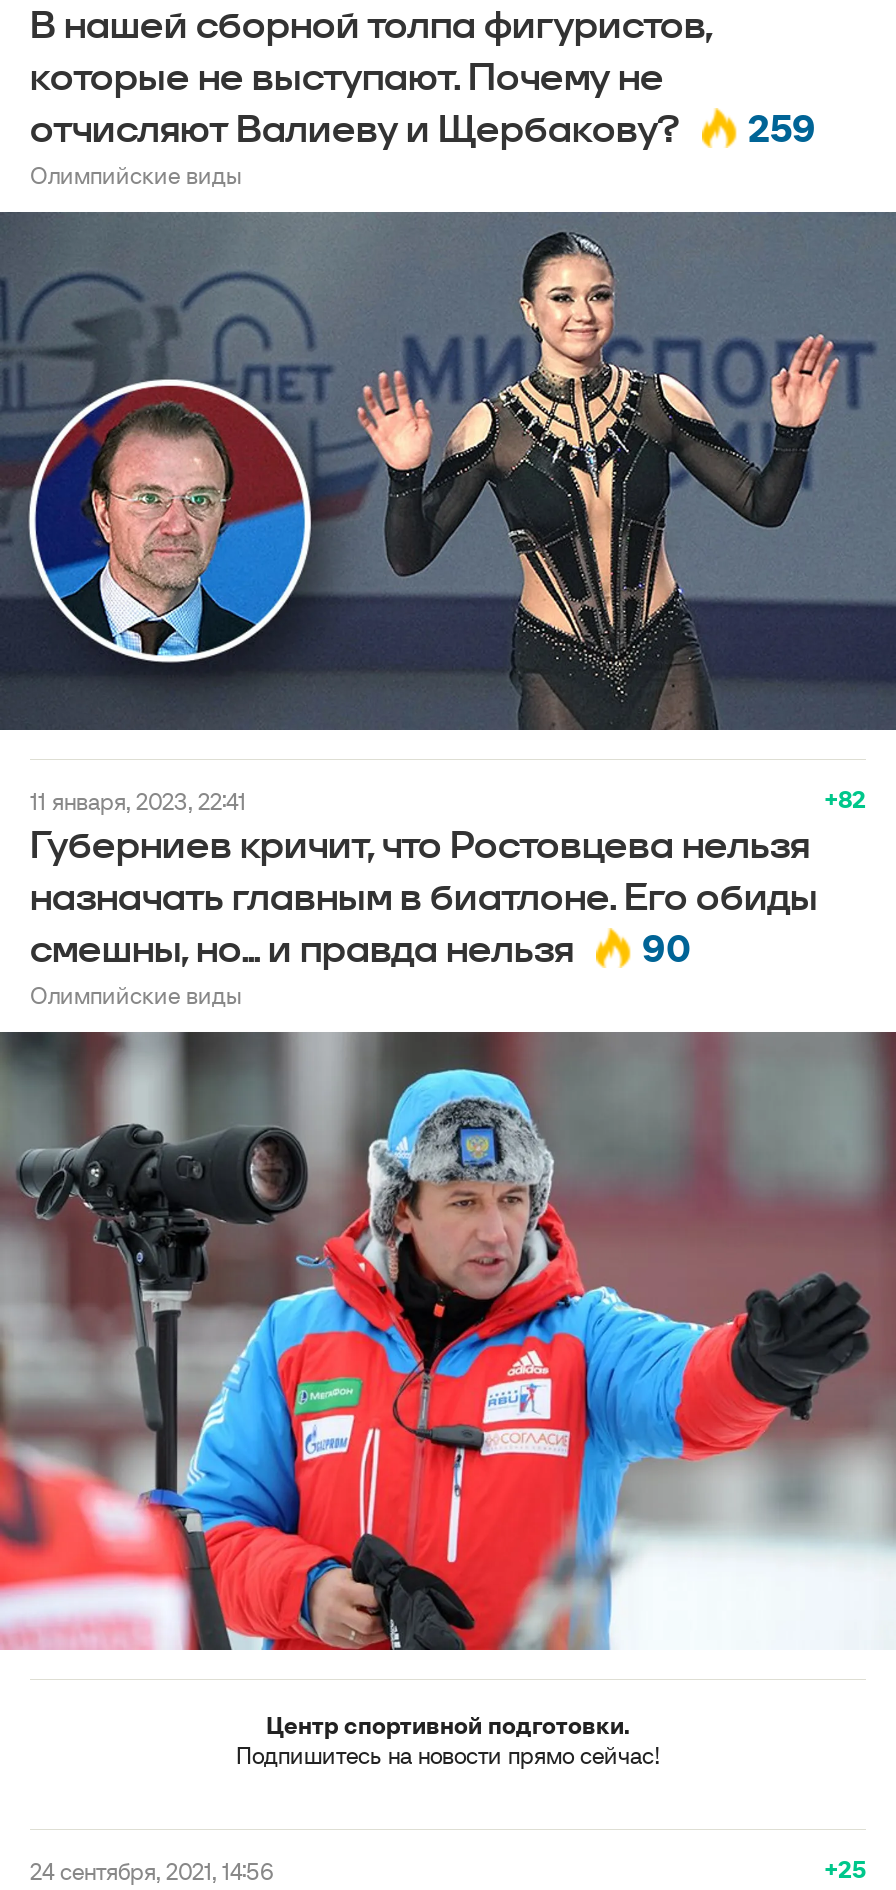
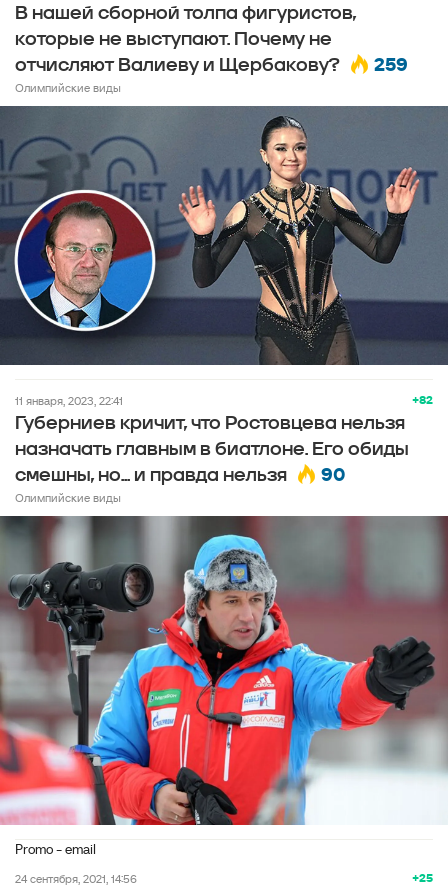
- Центр спортивной подготовки.
- Подпишитесь на новости прямо сейчас!
+ Promo - email
